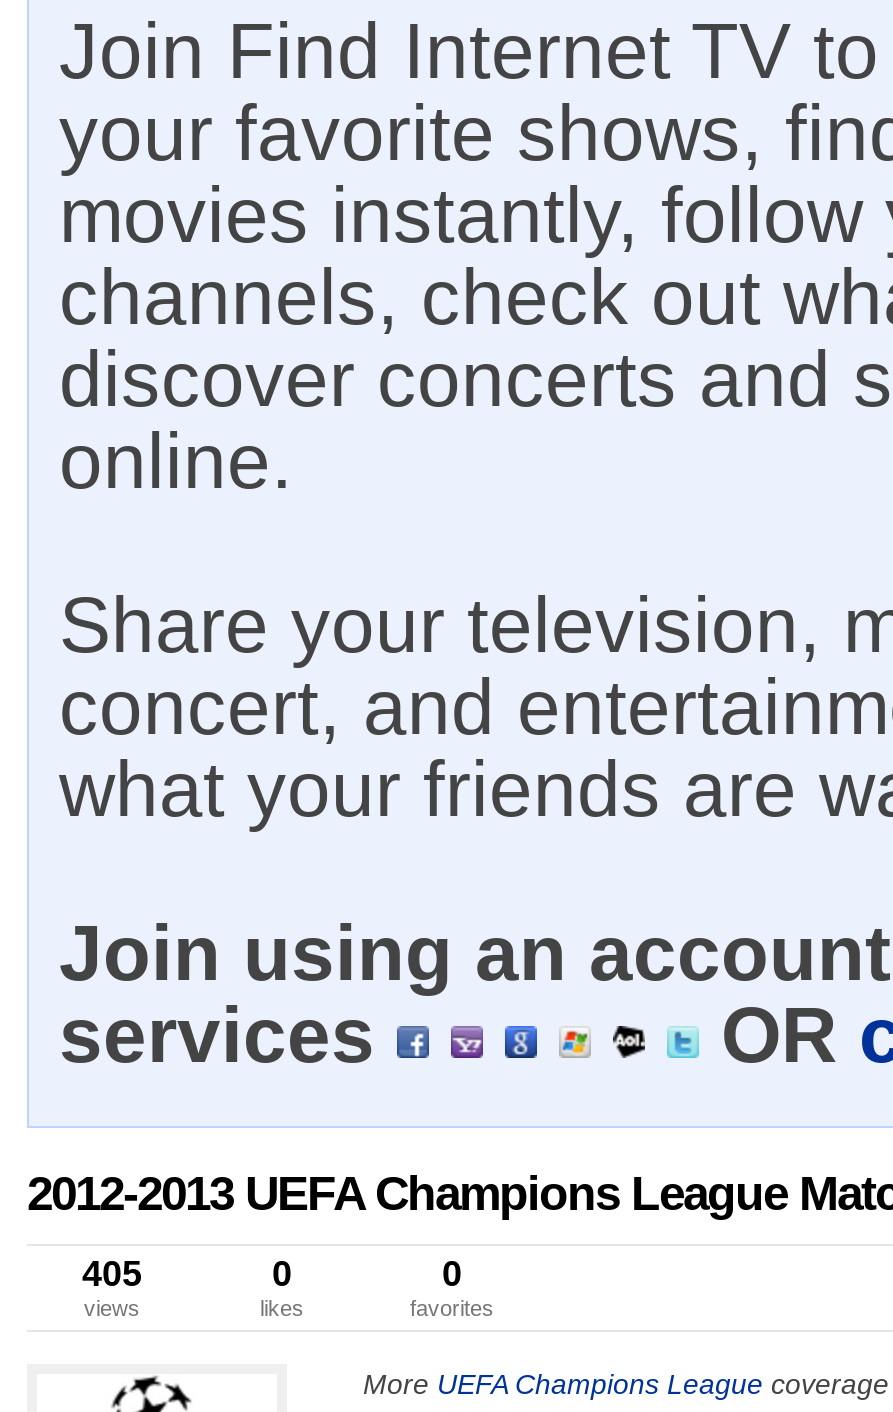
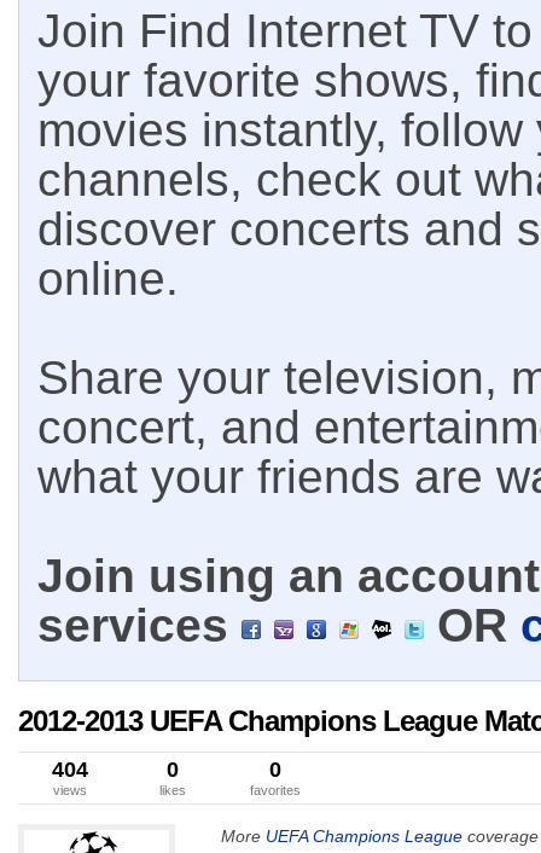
- 405
+ 404
